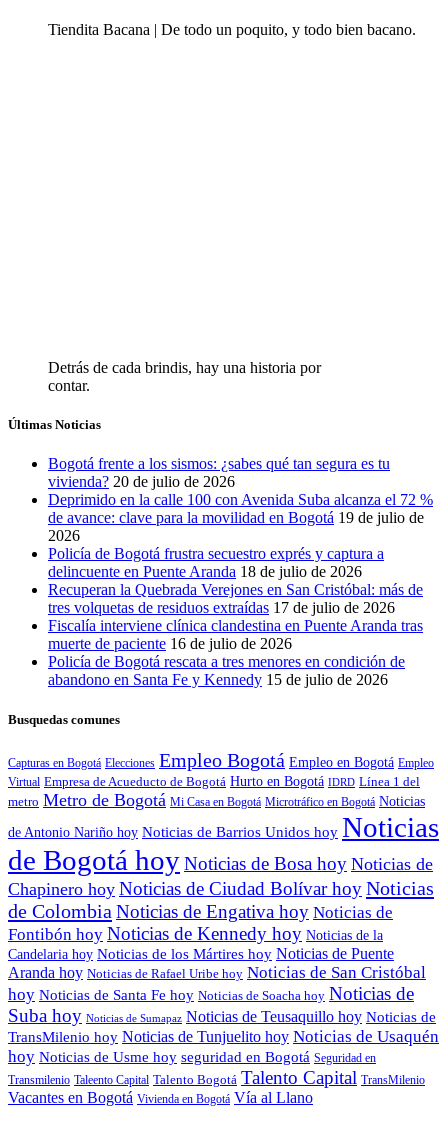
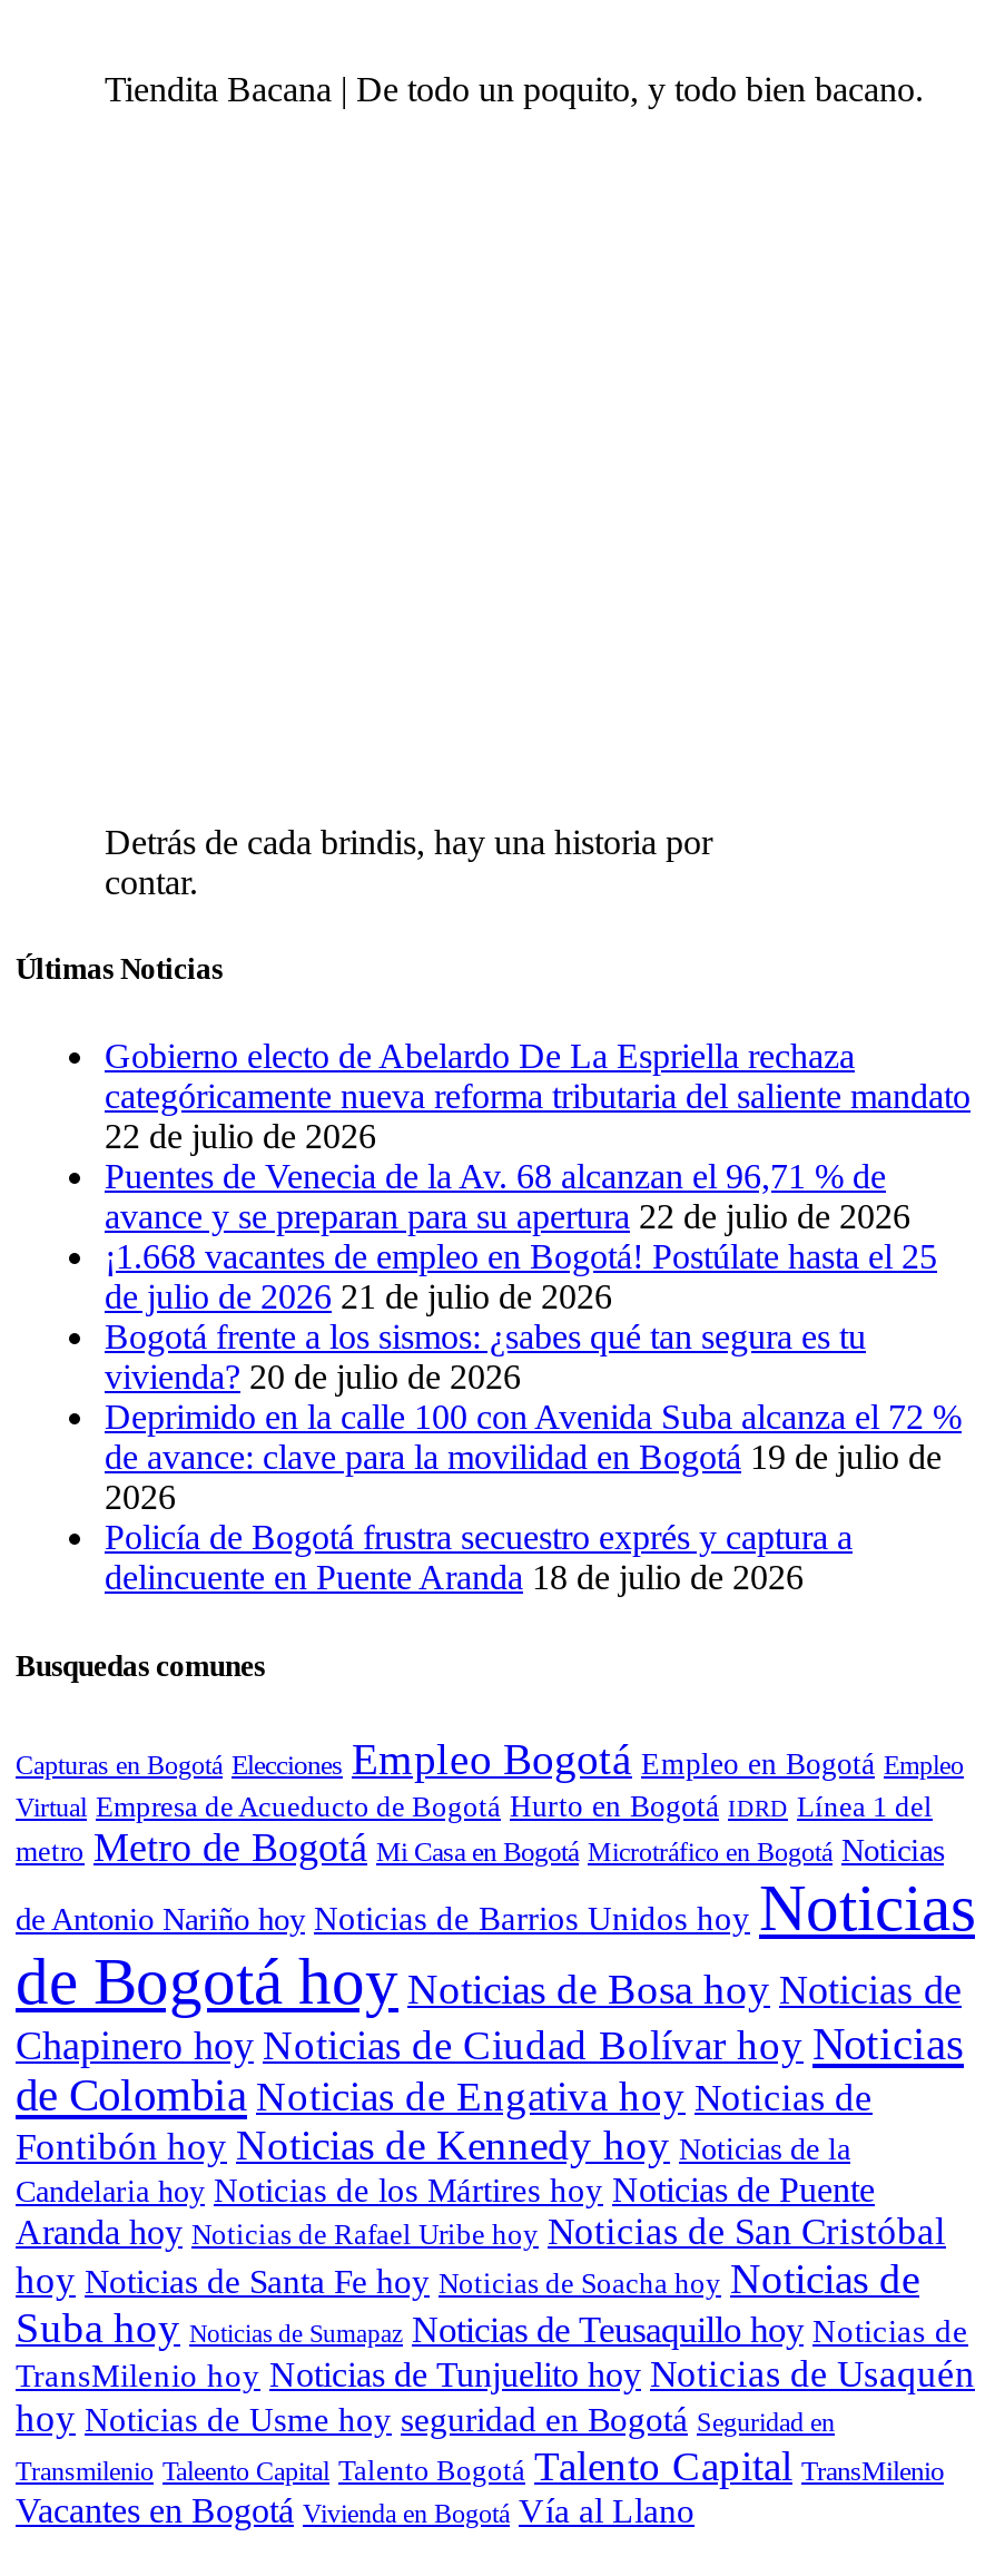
+ Gobierno electo de Abelardo De La Espriella rechaza
+ categóricamente nueva reforma tributaria del saliente mandato
+ 22 de julio de 2026
+ Puentes de Venecia de la Av. 68 alcanzan el 96,71 % de
+ avance y se preparan para su apertura 22 de julio de 2026
+ ¡1.668 vacantes de empleo en Bogotá! Postúlate hasta el 25
+ de julio de 2026 21 de julio de 2026

moved down: Bogotá frente a los sismos: ¿sabes qué tan segura es tu | vivienda? 20 de julio de 2026 | Deprimido en la calle 100 con Avenida Suba alcanza el 72 % | de avance: clave para la movilidad en Bogotá 19 de julio de | 2026 | Policía de Bogotá frustra secuestro exprés y captura a | delincuente en Puente Aranda 18 de julio de 2026

- Recuperan la Quebrada Verejones en San Cristóbal: más de
- tres volquetas de residuos extraídas 17 de julio de 2026
- Fiscalía interviene clínica clandestina en Puente Aranda tras
- muerte de paciente 16 de julio de 2026
- Policía de Bogotá rescata a tres menores en condición de
- abandono en Santa Fe y Kennedy 15 de julio de 2026
